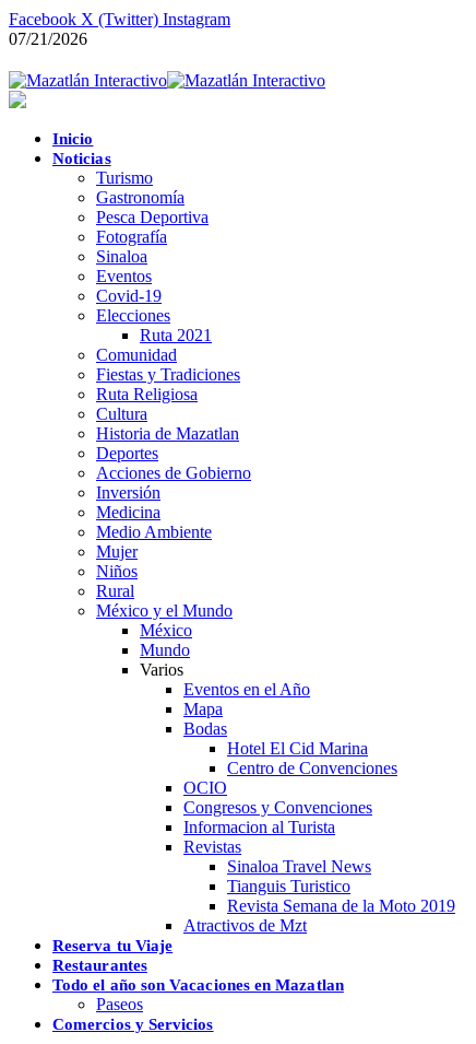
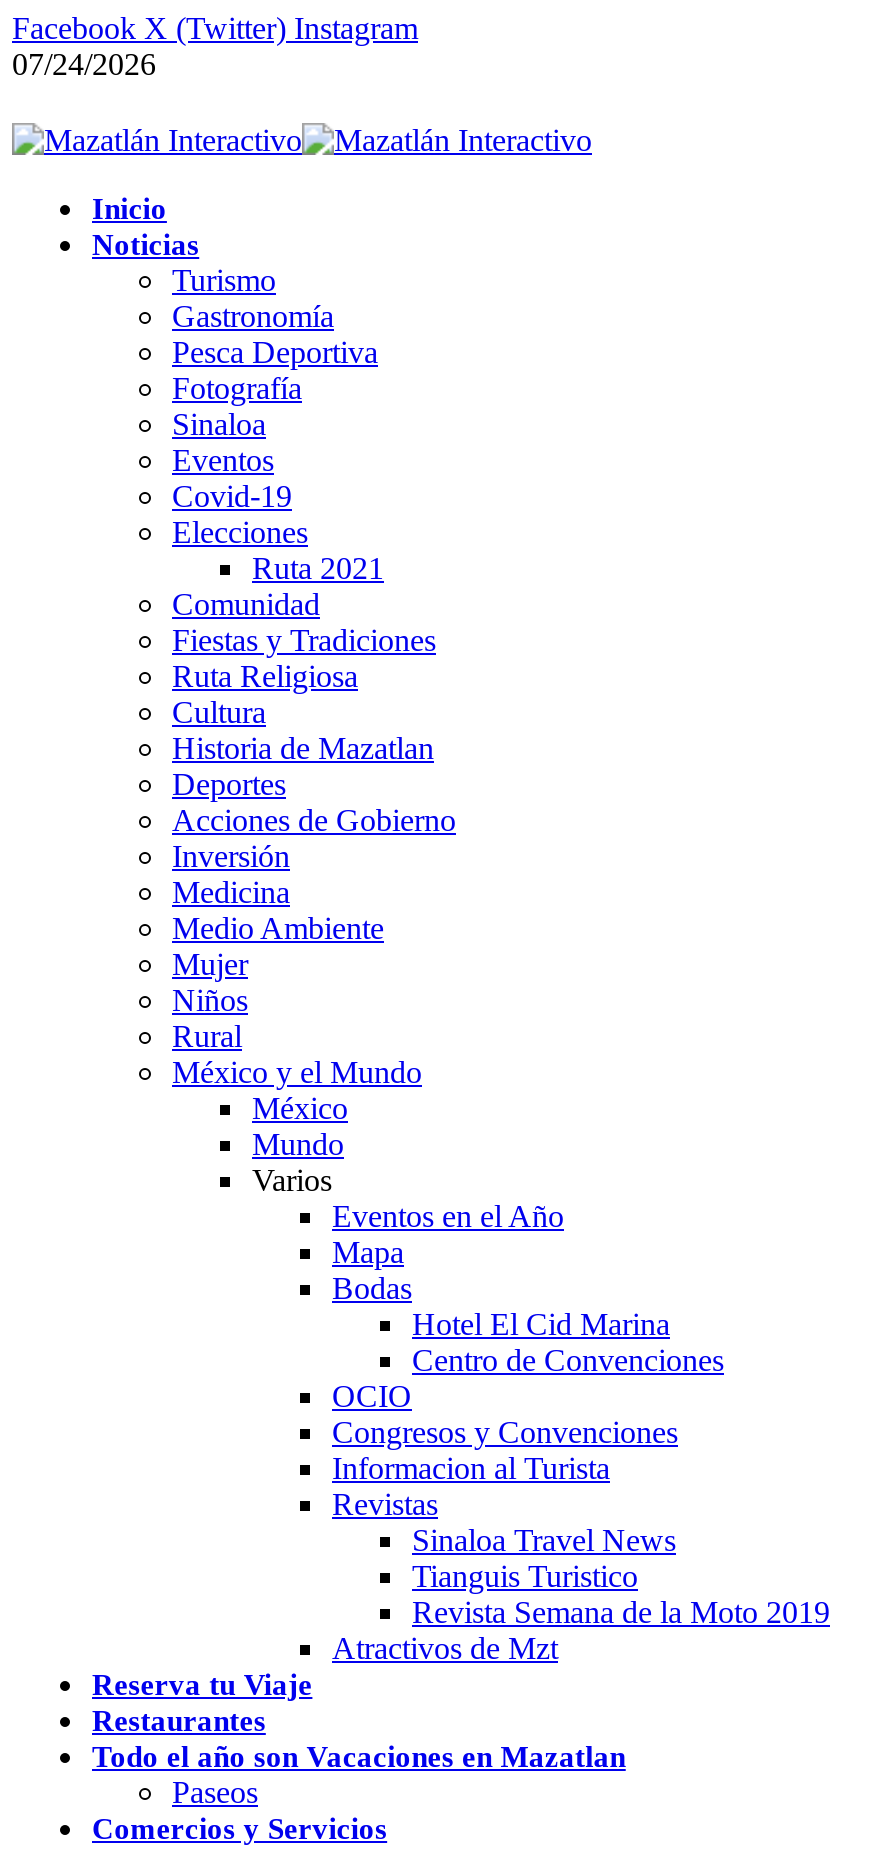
- 07/21/2026
+ 07/24/2026
